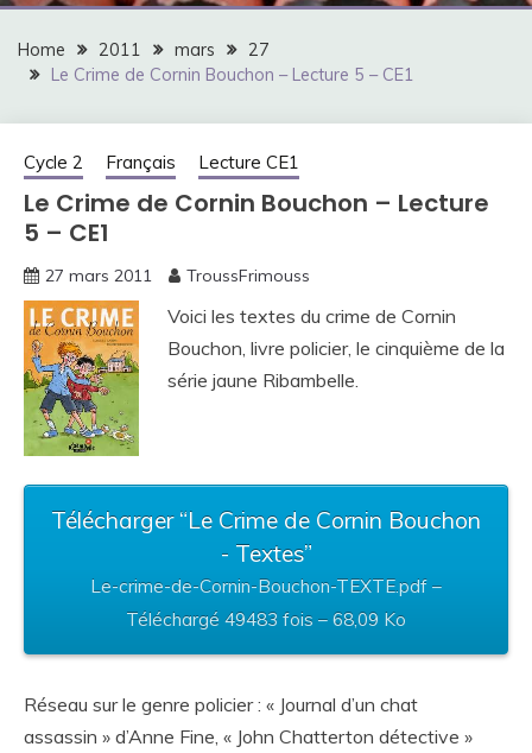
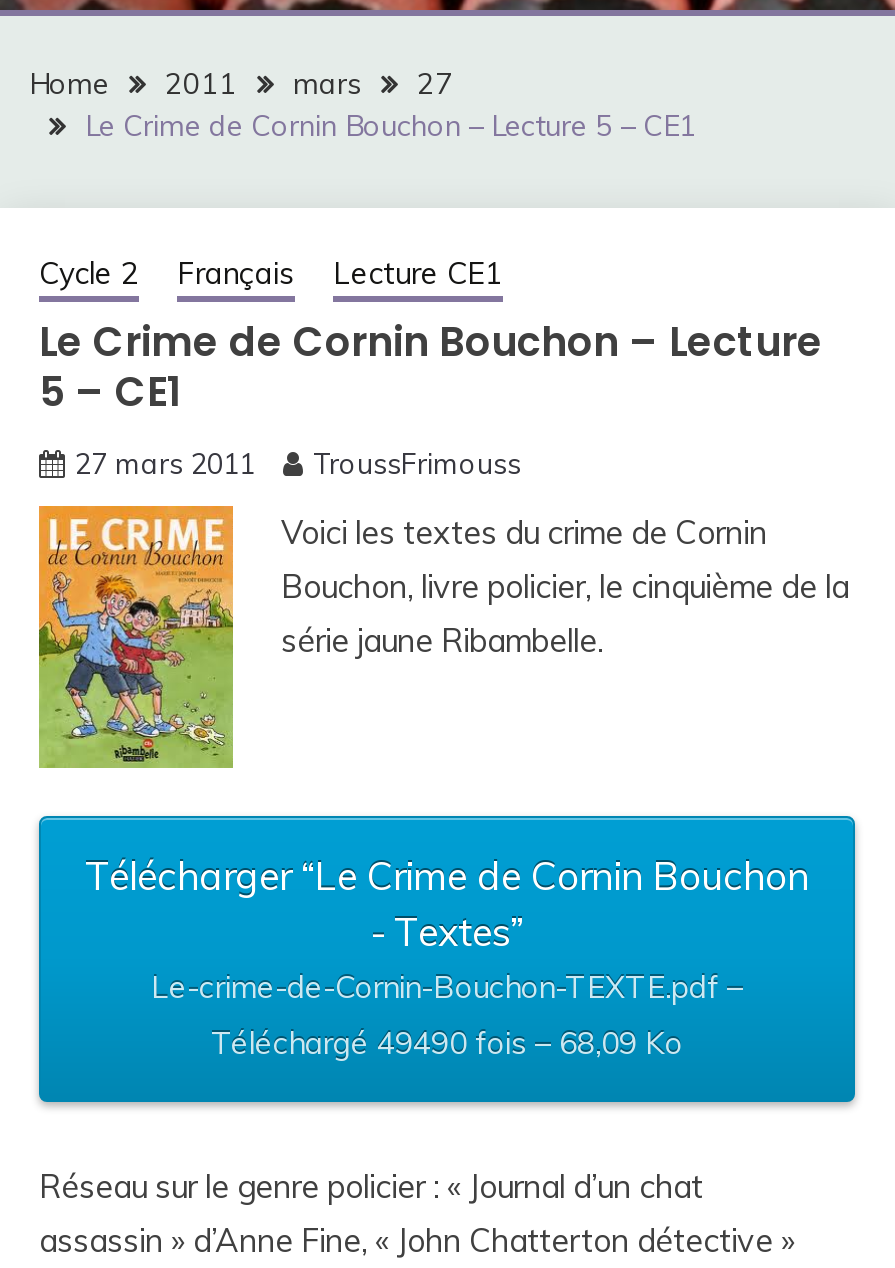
- Téléchargé 49483 fois – 68,09 Ko
+ Téléchargé 49490 fois – 68,09 Ko
